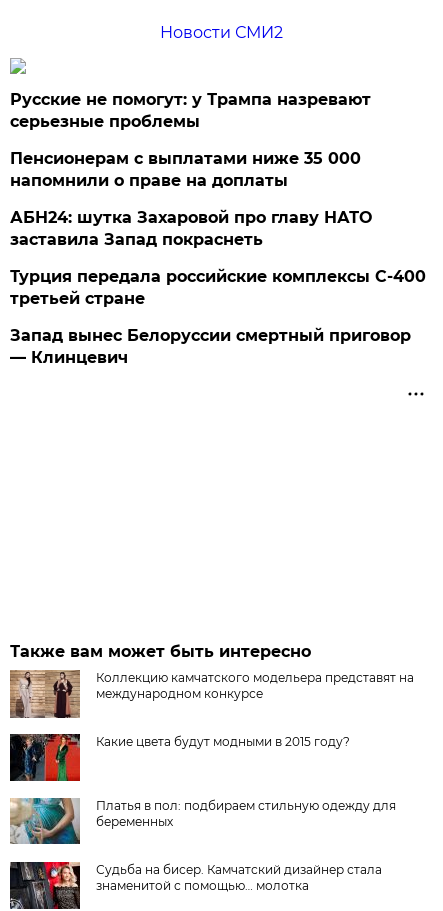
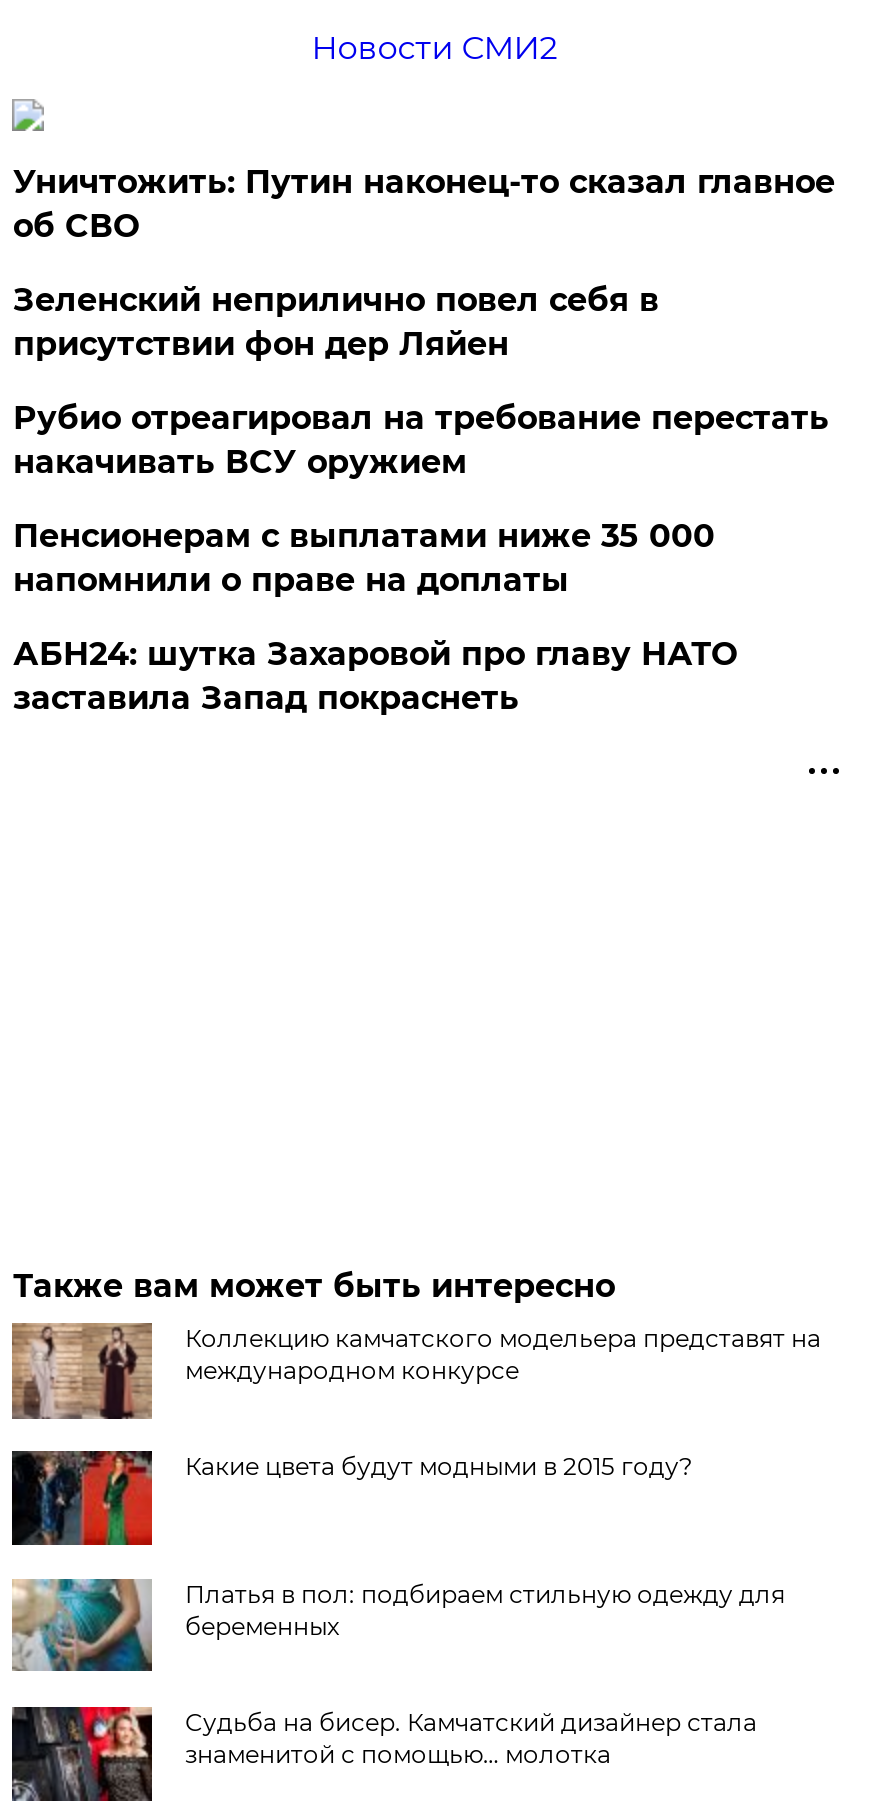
- Русские не помогут: у Трампа назревают
- серьезные проблемы
+ Уничтожить: Путин наконец-то сказал главное
+ об СВО
+ Зеленский неприлично повел cебя в
+ присутствии фон дер Ляйен
+ Рубио отреагировал на требование перестать
+ накачивать ВСУ оружием

moved down: Пенсионерам с выплатами ниже 35 000 | напомнили о праве на доплаты | АБН24: шутка Захаровой про главу НАТО | заставила Запад покраснеть

- Турция передала российские комплексы С-400
- третьей стране
- Запад вынес Белоруссии смертный приговор
- — Клинцевич
